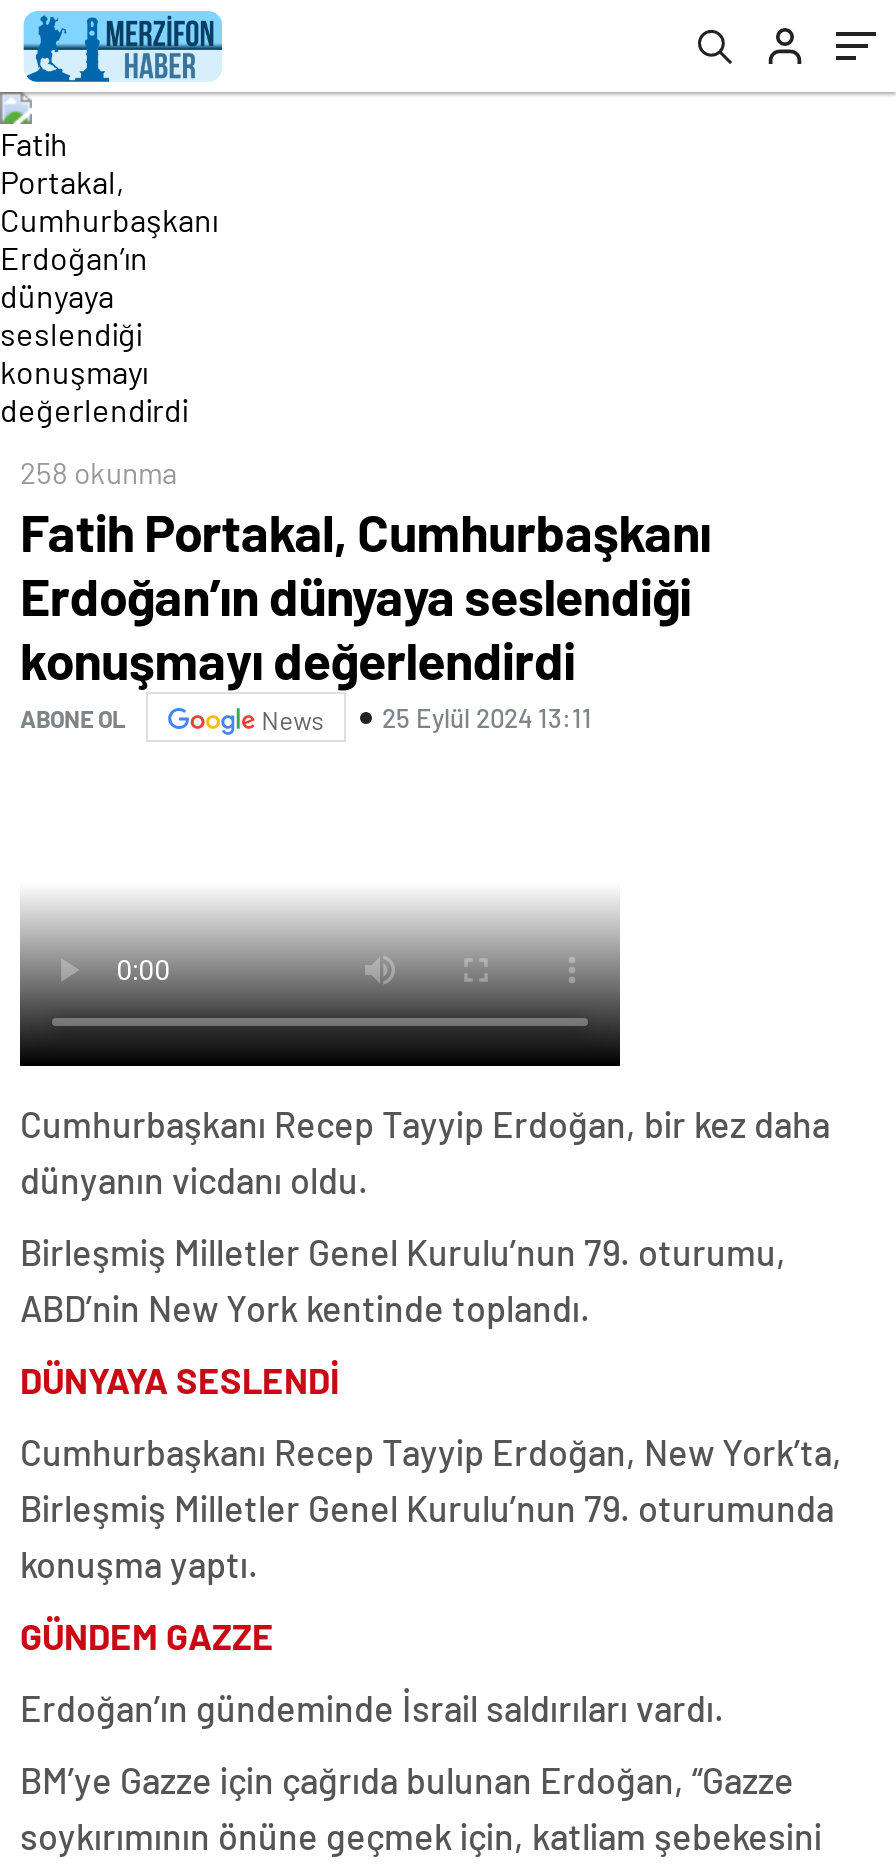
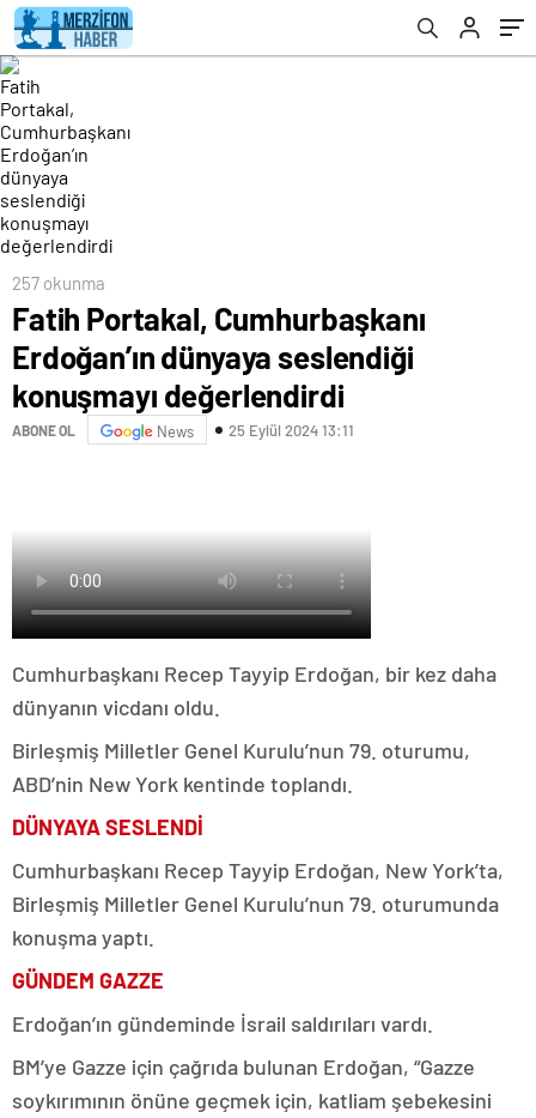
- 258 okunma
+ 257 okunma
